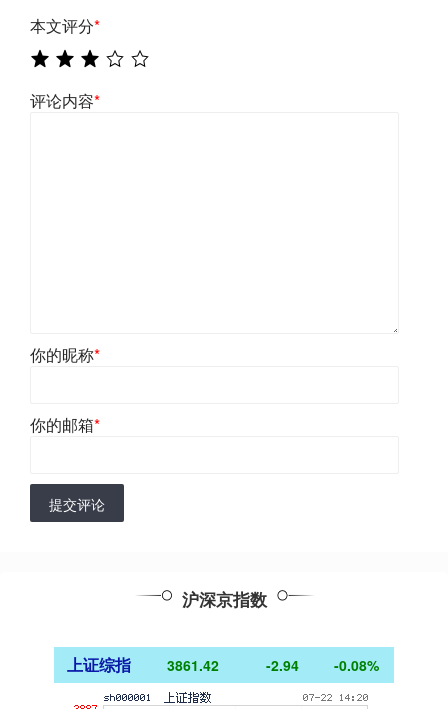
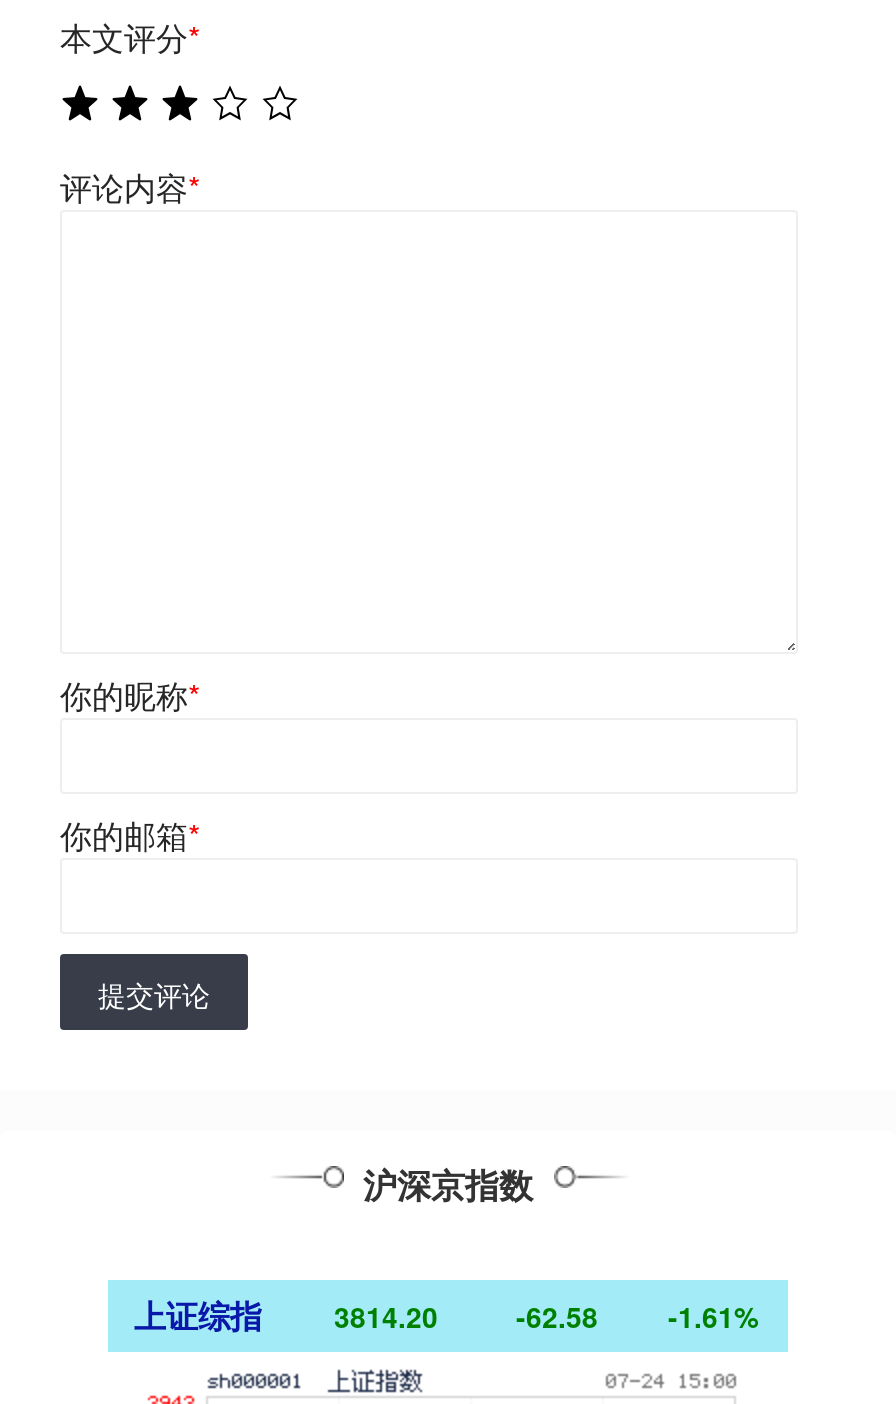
- 3861.42
+ 3814.20

- -2.94
+ -62.58

- -0.08%
+ -1.61%
